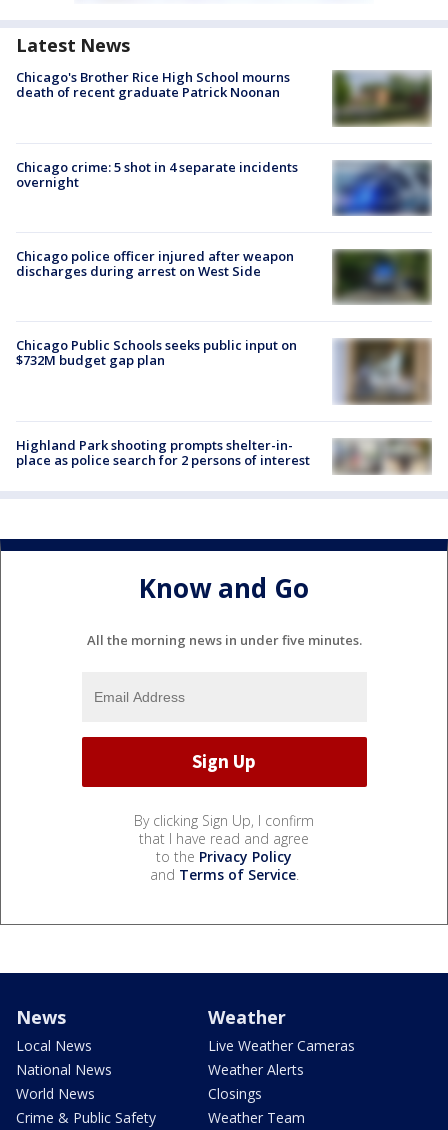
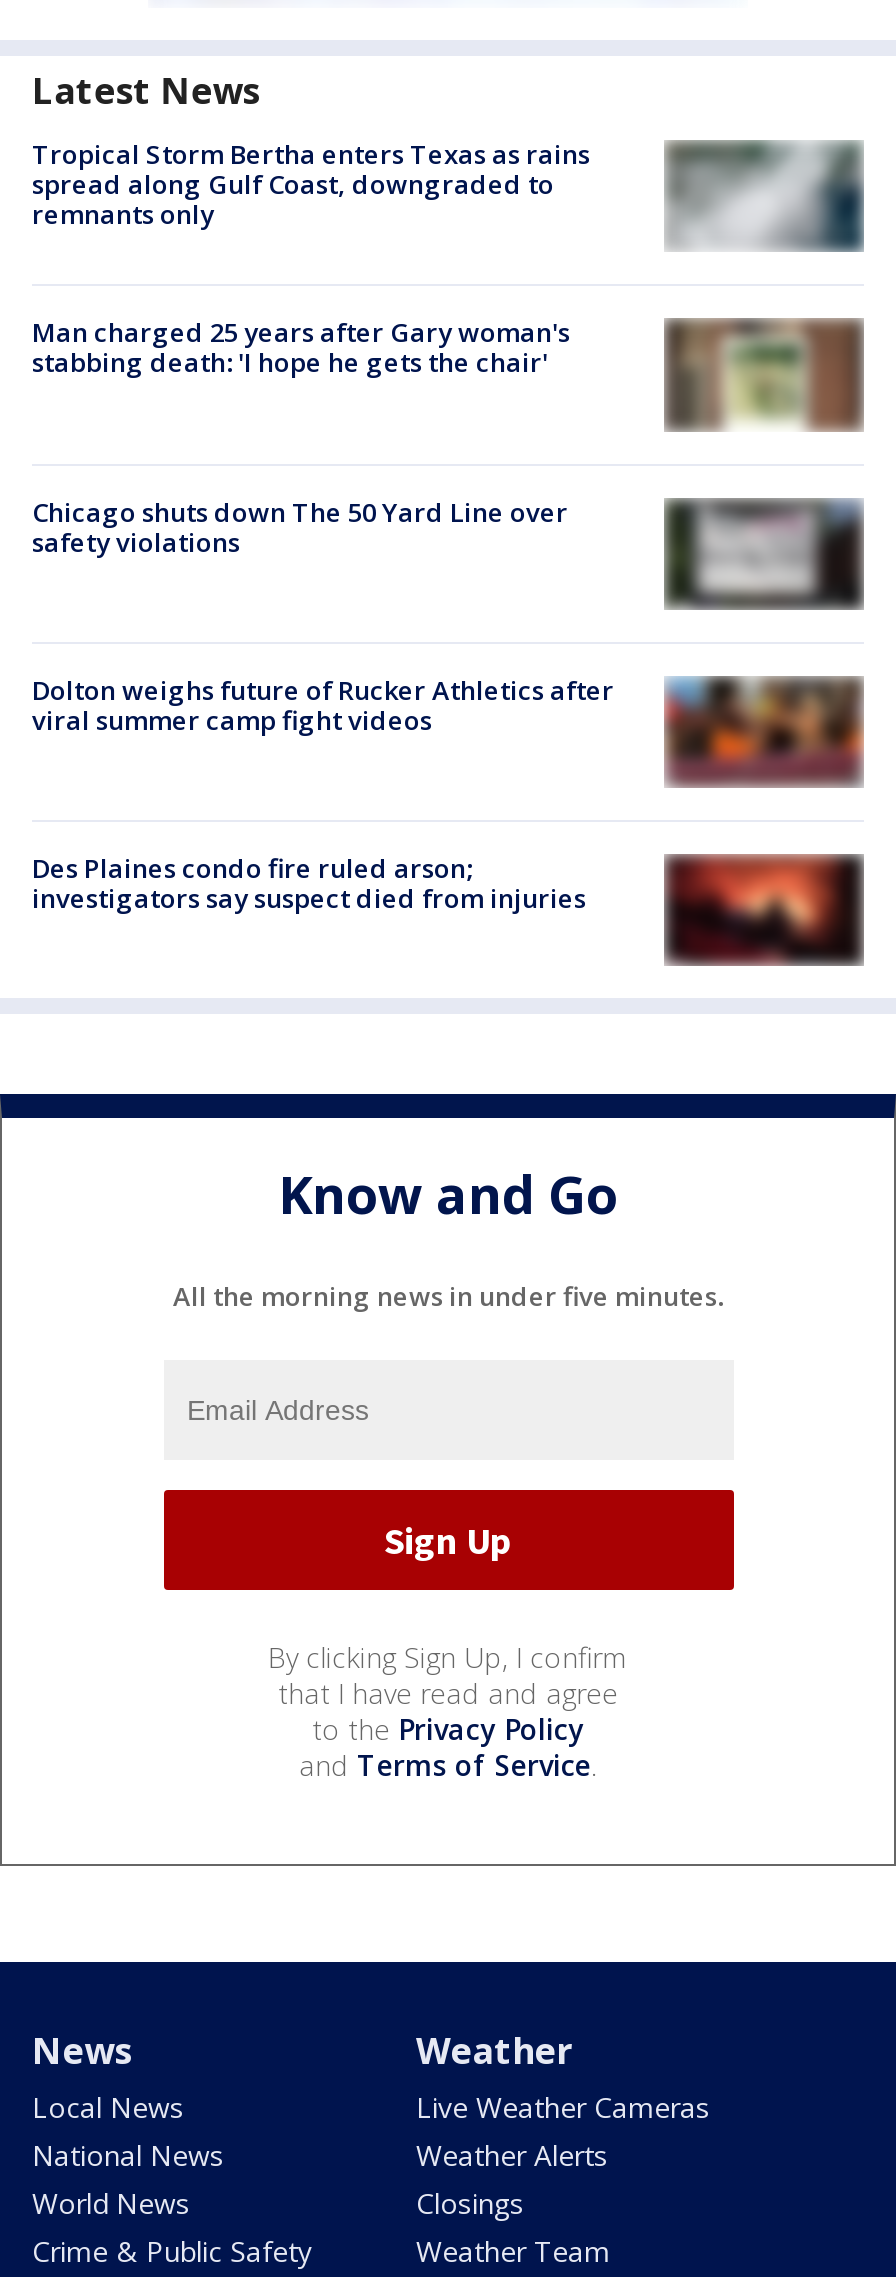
- Chicago's Brother Rice High School mourns
- death of recent graduate Patrick Noonan
+ Tropical Storm Bertha enters Texas as rains
+ spread along Gulf Coast, downgraded to
+ remnants only

- [image]
+ [image]

- Chicago crime: 5 shot in 4 separate incidents
- overnight
+ Man charged 25 years after Gary woman's
+ stabbing death: 'I hope he gets the chair'

- [image]
+ [image]

- Chicago police officer injured after weapon
- discharges during arrest on West Side
+ Chicago shuts down The 50 Yard Line over
+ safety violations

- [image]
+ [image]

- [image]
- Chicago Public Schools seeks public input on
- $732M budget gap plan
+ [image]
+ Dolton weighs future of Rucker Athletics after
+ viral summer camp fight videos

- [image]
- Highland Park shooting prompts shelter-in-
- place as police search for 2 persons of interest
+ [image]
+ Des Plaines condo fire ruled arson;
+ investigators say suspect died from injuries
